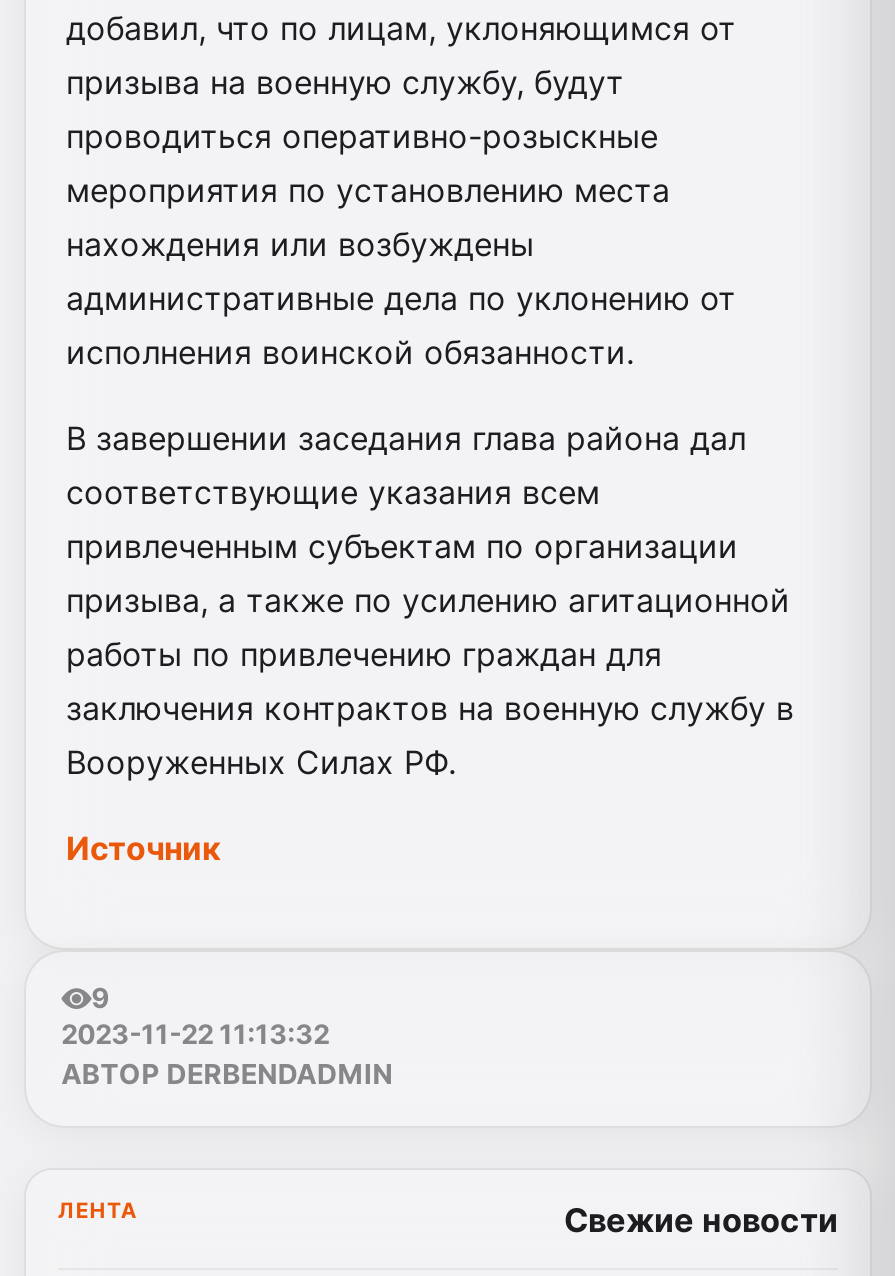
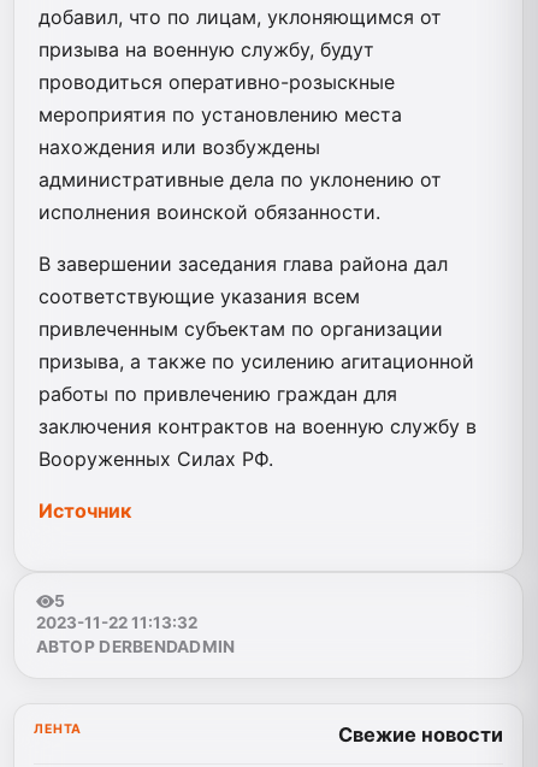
- 9
+ 5
